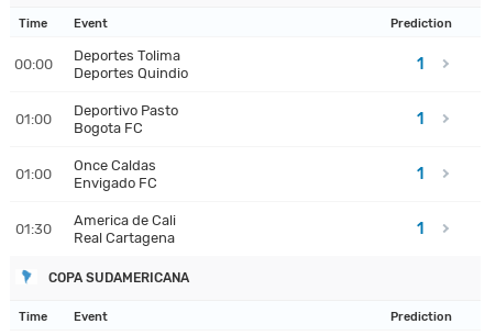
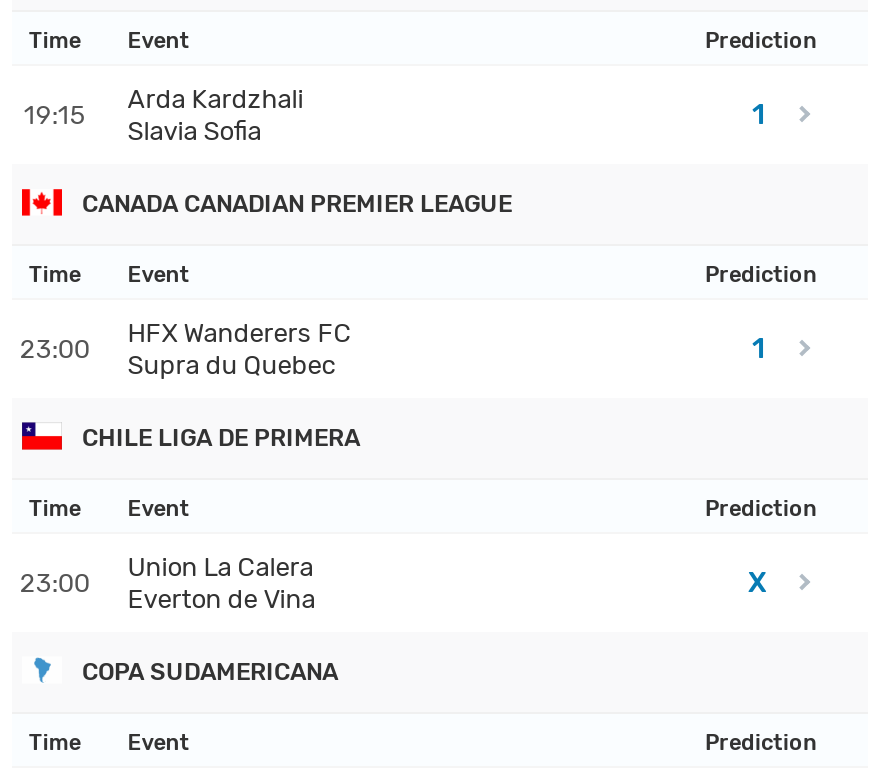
- Deportes Tolima
- Deportes Quindio
+ Arda Kardzhali
+ Slavia Sofia

- 00:00
+ 19:15

- Deportivo Pasto
- Bogota FC
+ HFX Wanderers FC
+ Supra du Quebec

- 01:00
+ CANADA CANADIAN PREMIER LEAGUE
+ Time
+ Event
+ Prediction
+ 23:00

- Once Caldas
- Envigado FC
- 1
+ Time
+ Event
+ Prediction

- 01:00
+ CHILE LIGA DE PRIMERA

- America de Cali
- Real Cartagena
- 1
+ Union La Calera
+ Everton de Vina
+ X

- 01:30
+ 23:00
